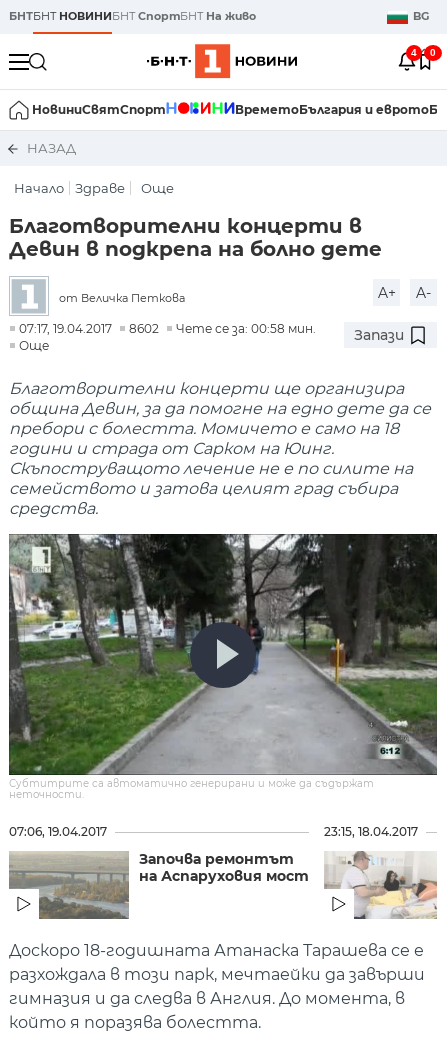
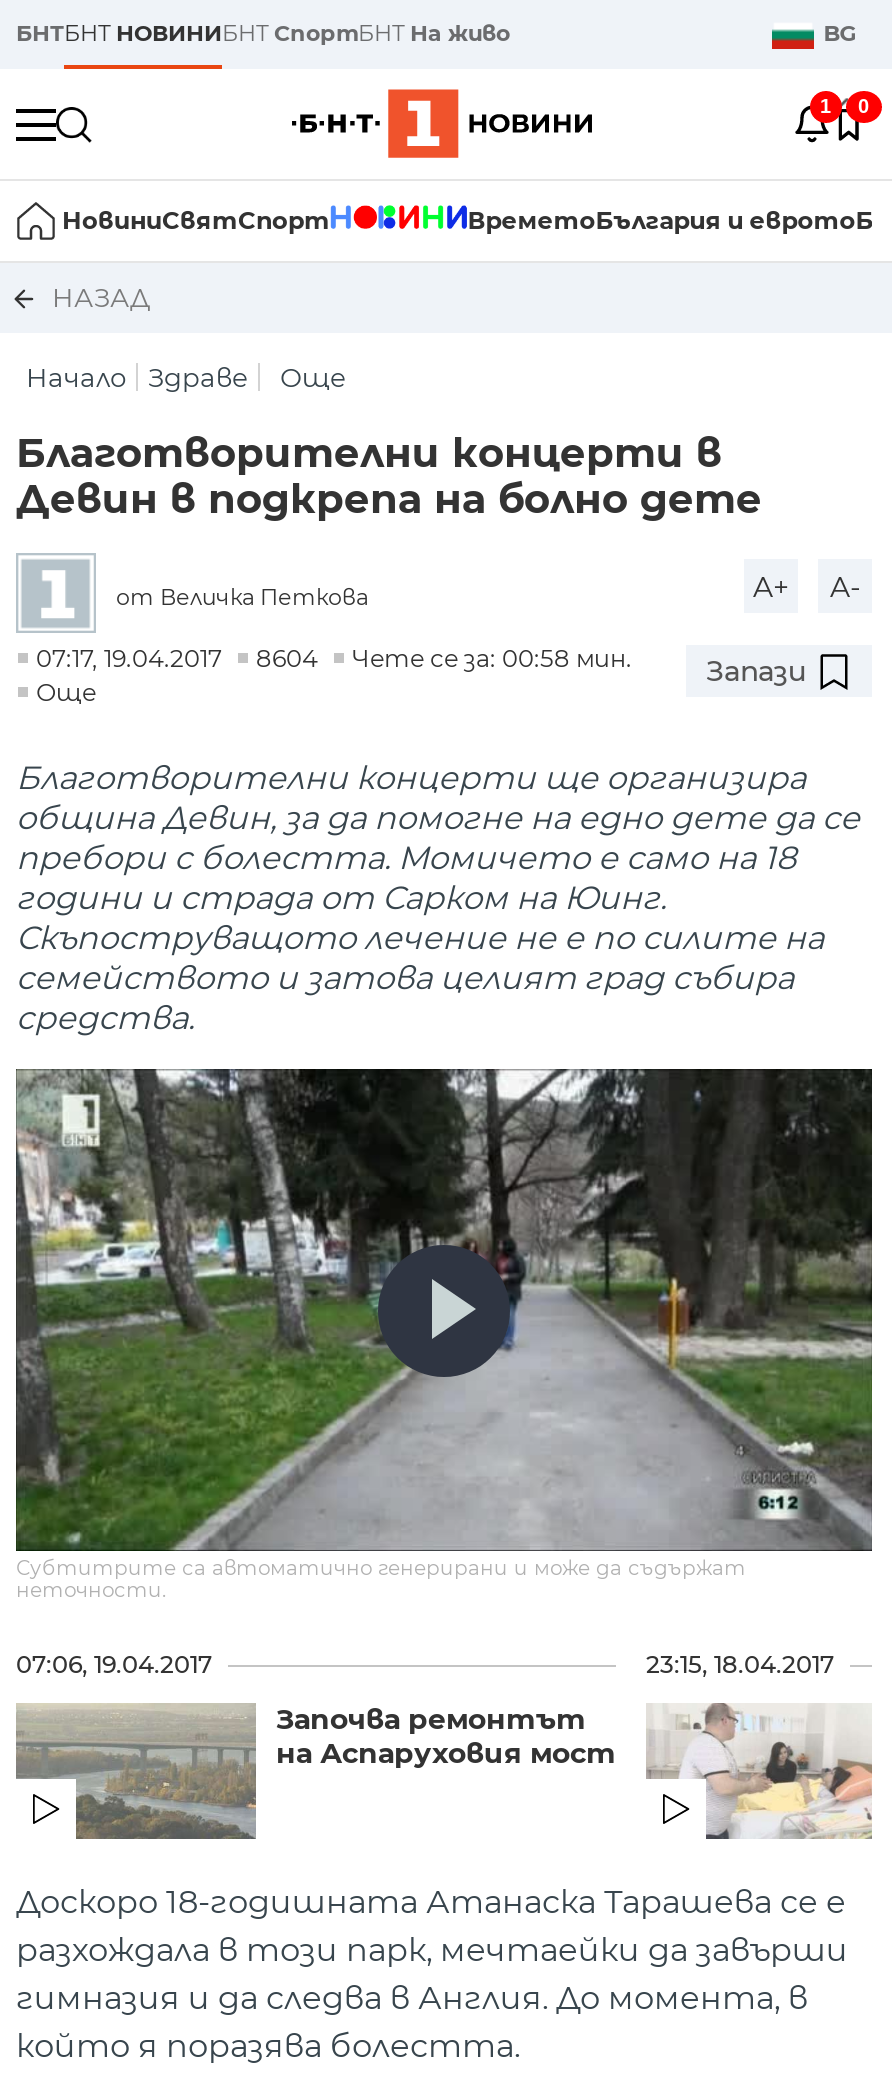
- 4 0
+ 1 0

- 07:17, 19.04.2017 8602 Чете се за: 00:58 мин.
+ 07:17, 19.04.2017 8604 Чете се за: 00:58 мин.
